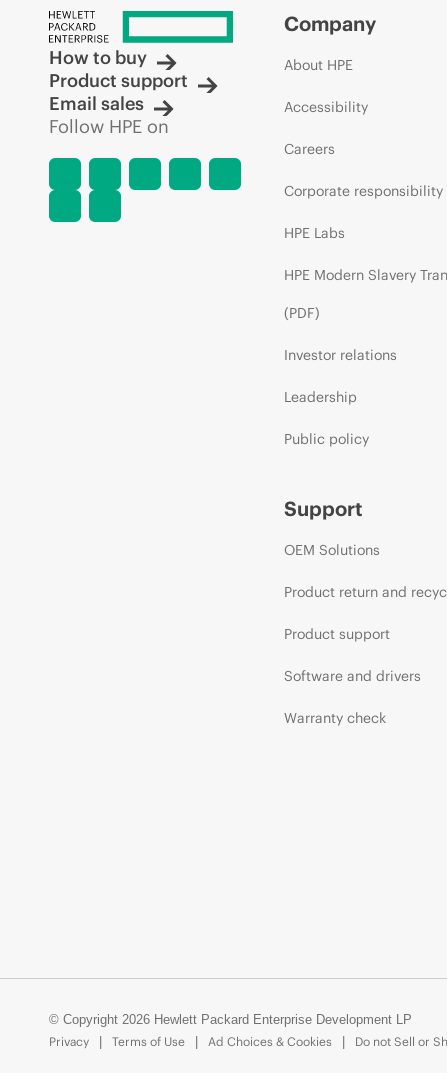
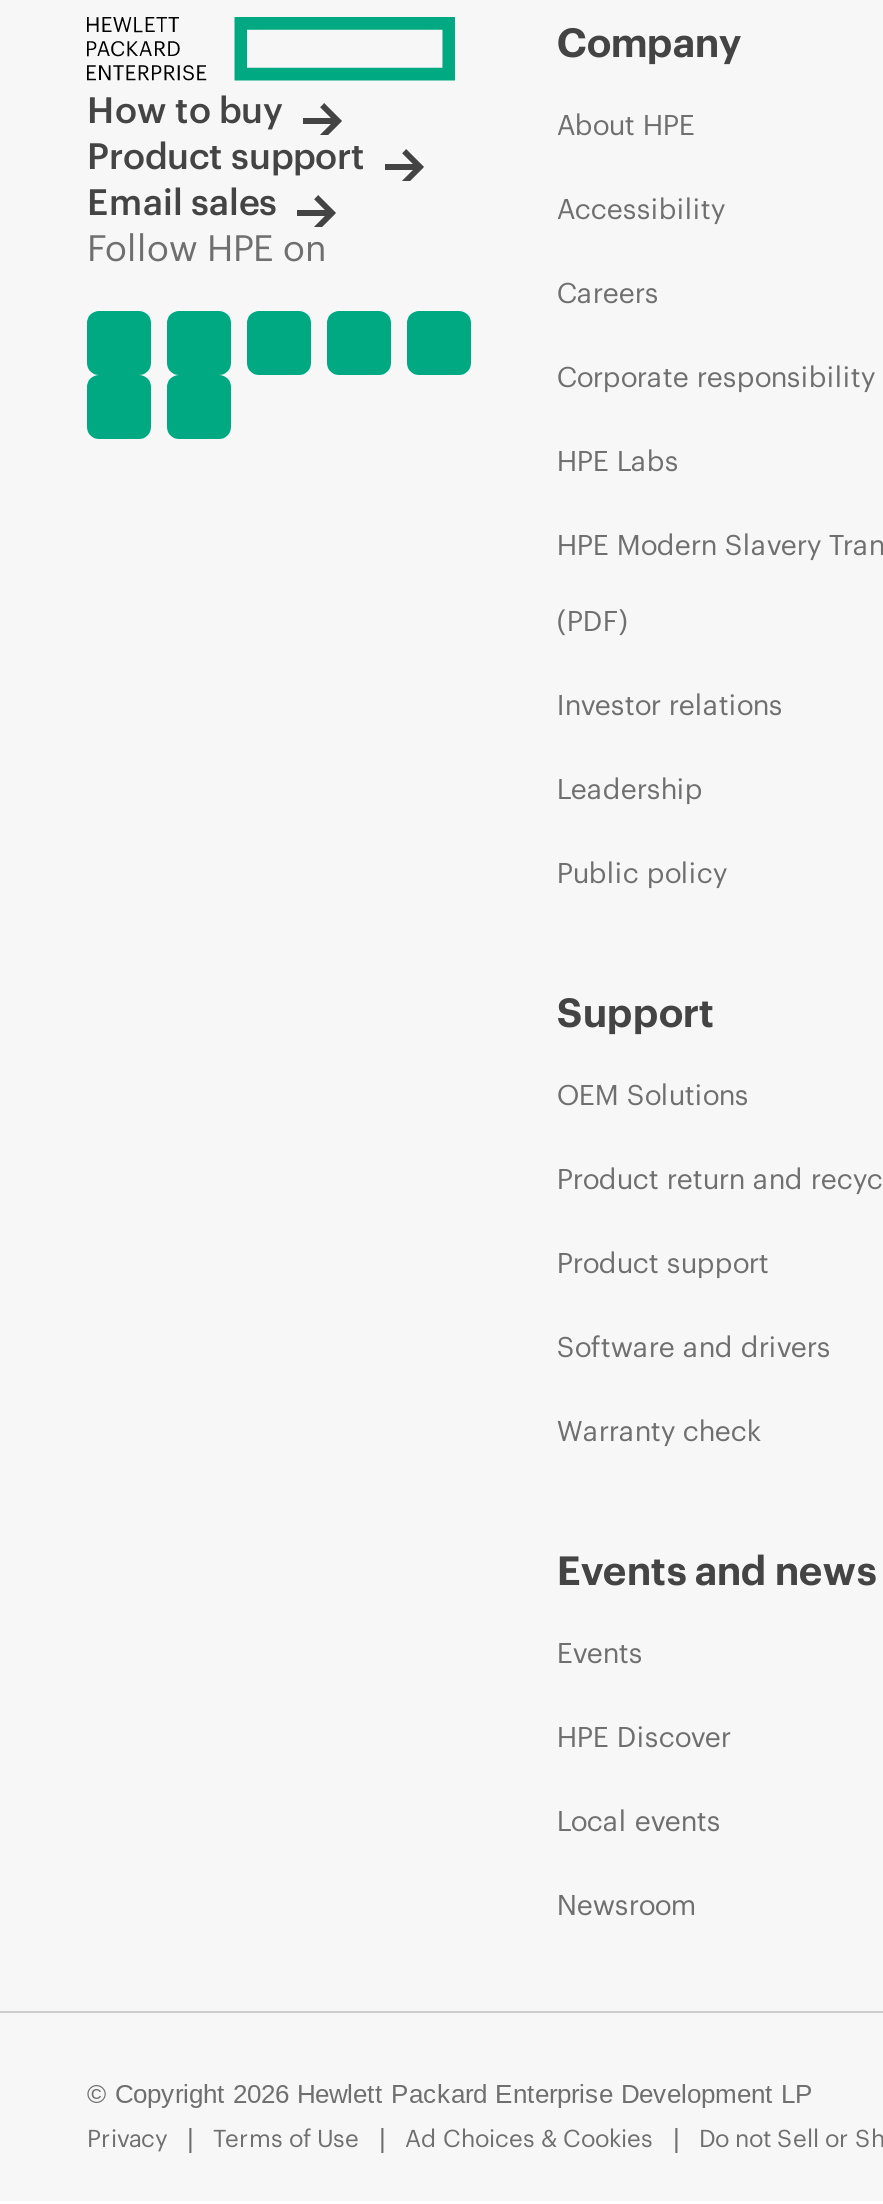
+ Events and news
+ Events
+ HPE Discover
+ Local events
+ Newsroom
